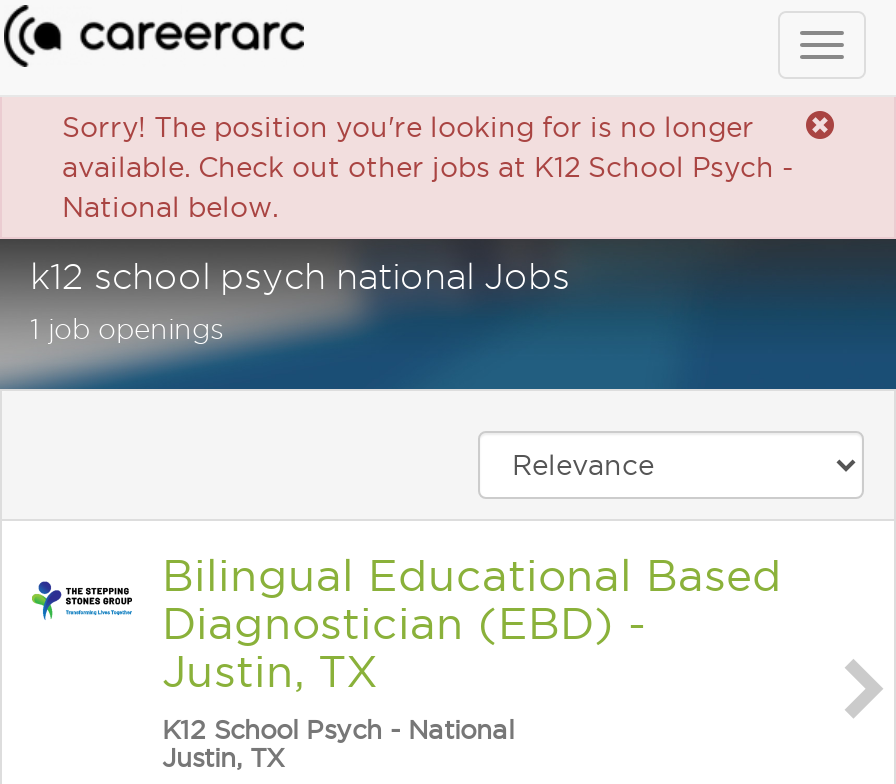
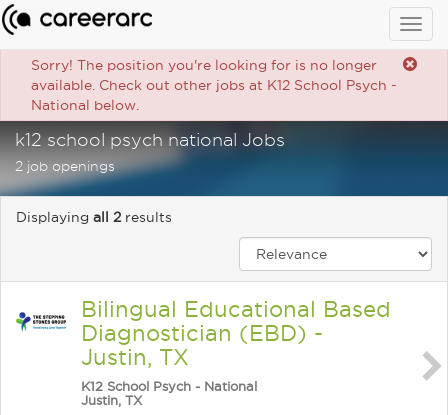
- 1 job openings
+ 2 job openings
+ Displaying all 2 results
